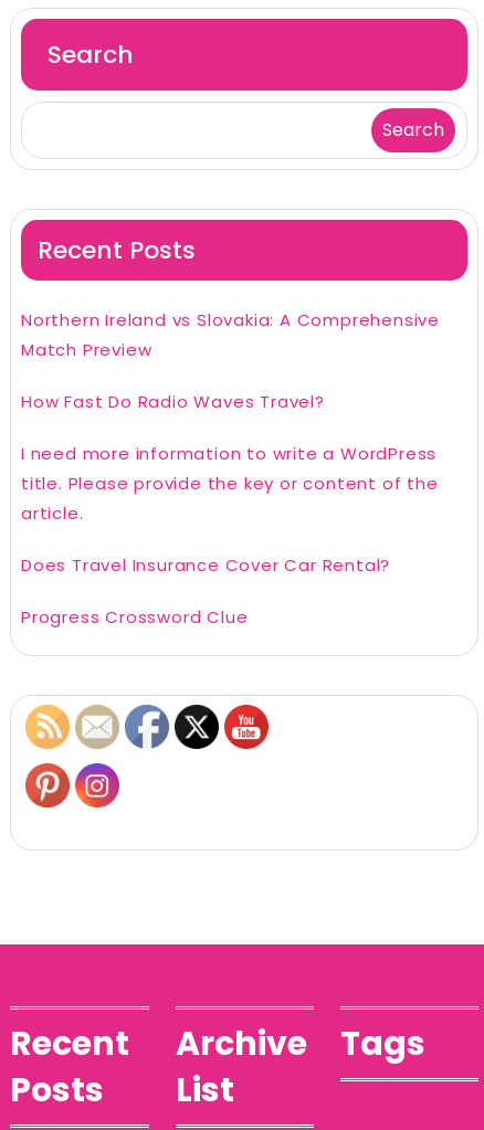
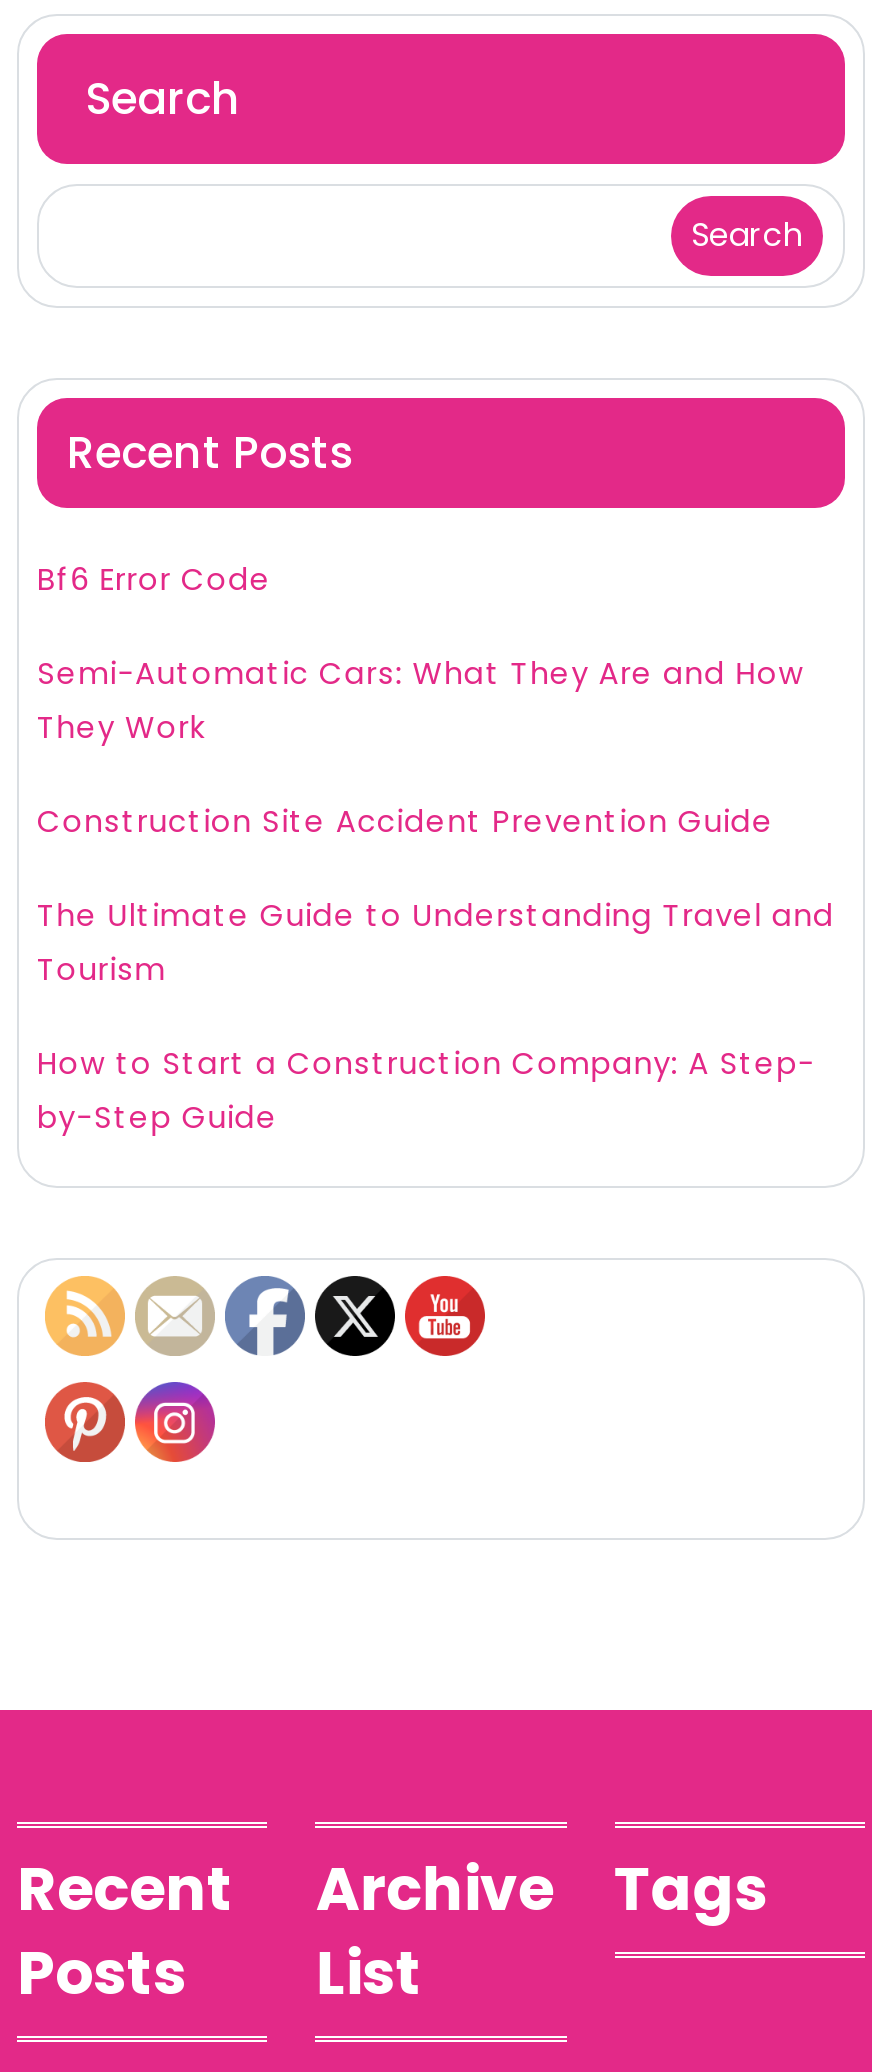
- Northern Ireland vs Slovakia: A Comprehensive
- Match Preview
+ Bf6 Error Code

- How Fast Do Radio Waves Travel?
+ Semi-Automatic Cars: What They Are and How
+ They Work

- I need more information to write a WordPress
- title. Please provide the key or content of the
- article.
+ Construction Site Accident Prevention Guide

- Does Travel Insurance Cover Car Rental?
+ The Ultimate Guide to Understanding Travel and
+ Tourism

- Progress Crossword Clue
+ How to Start a Construction Company: A Step-
+ by-Step Guide
